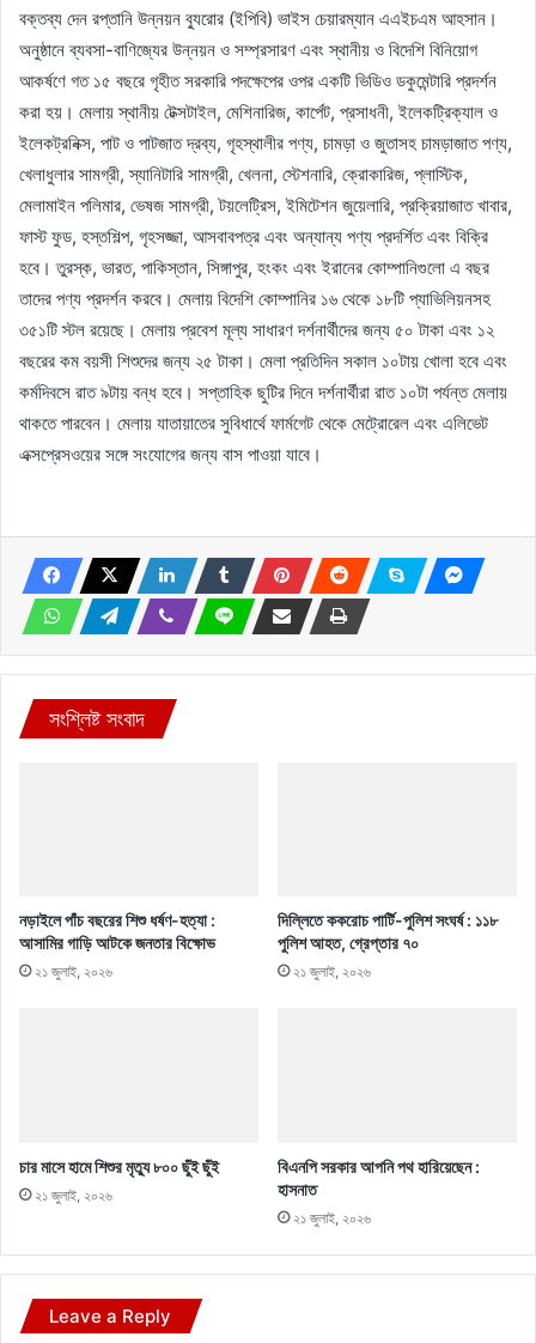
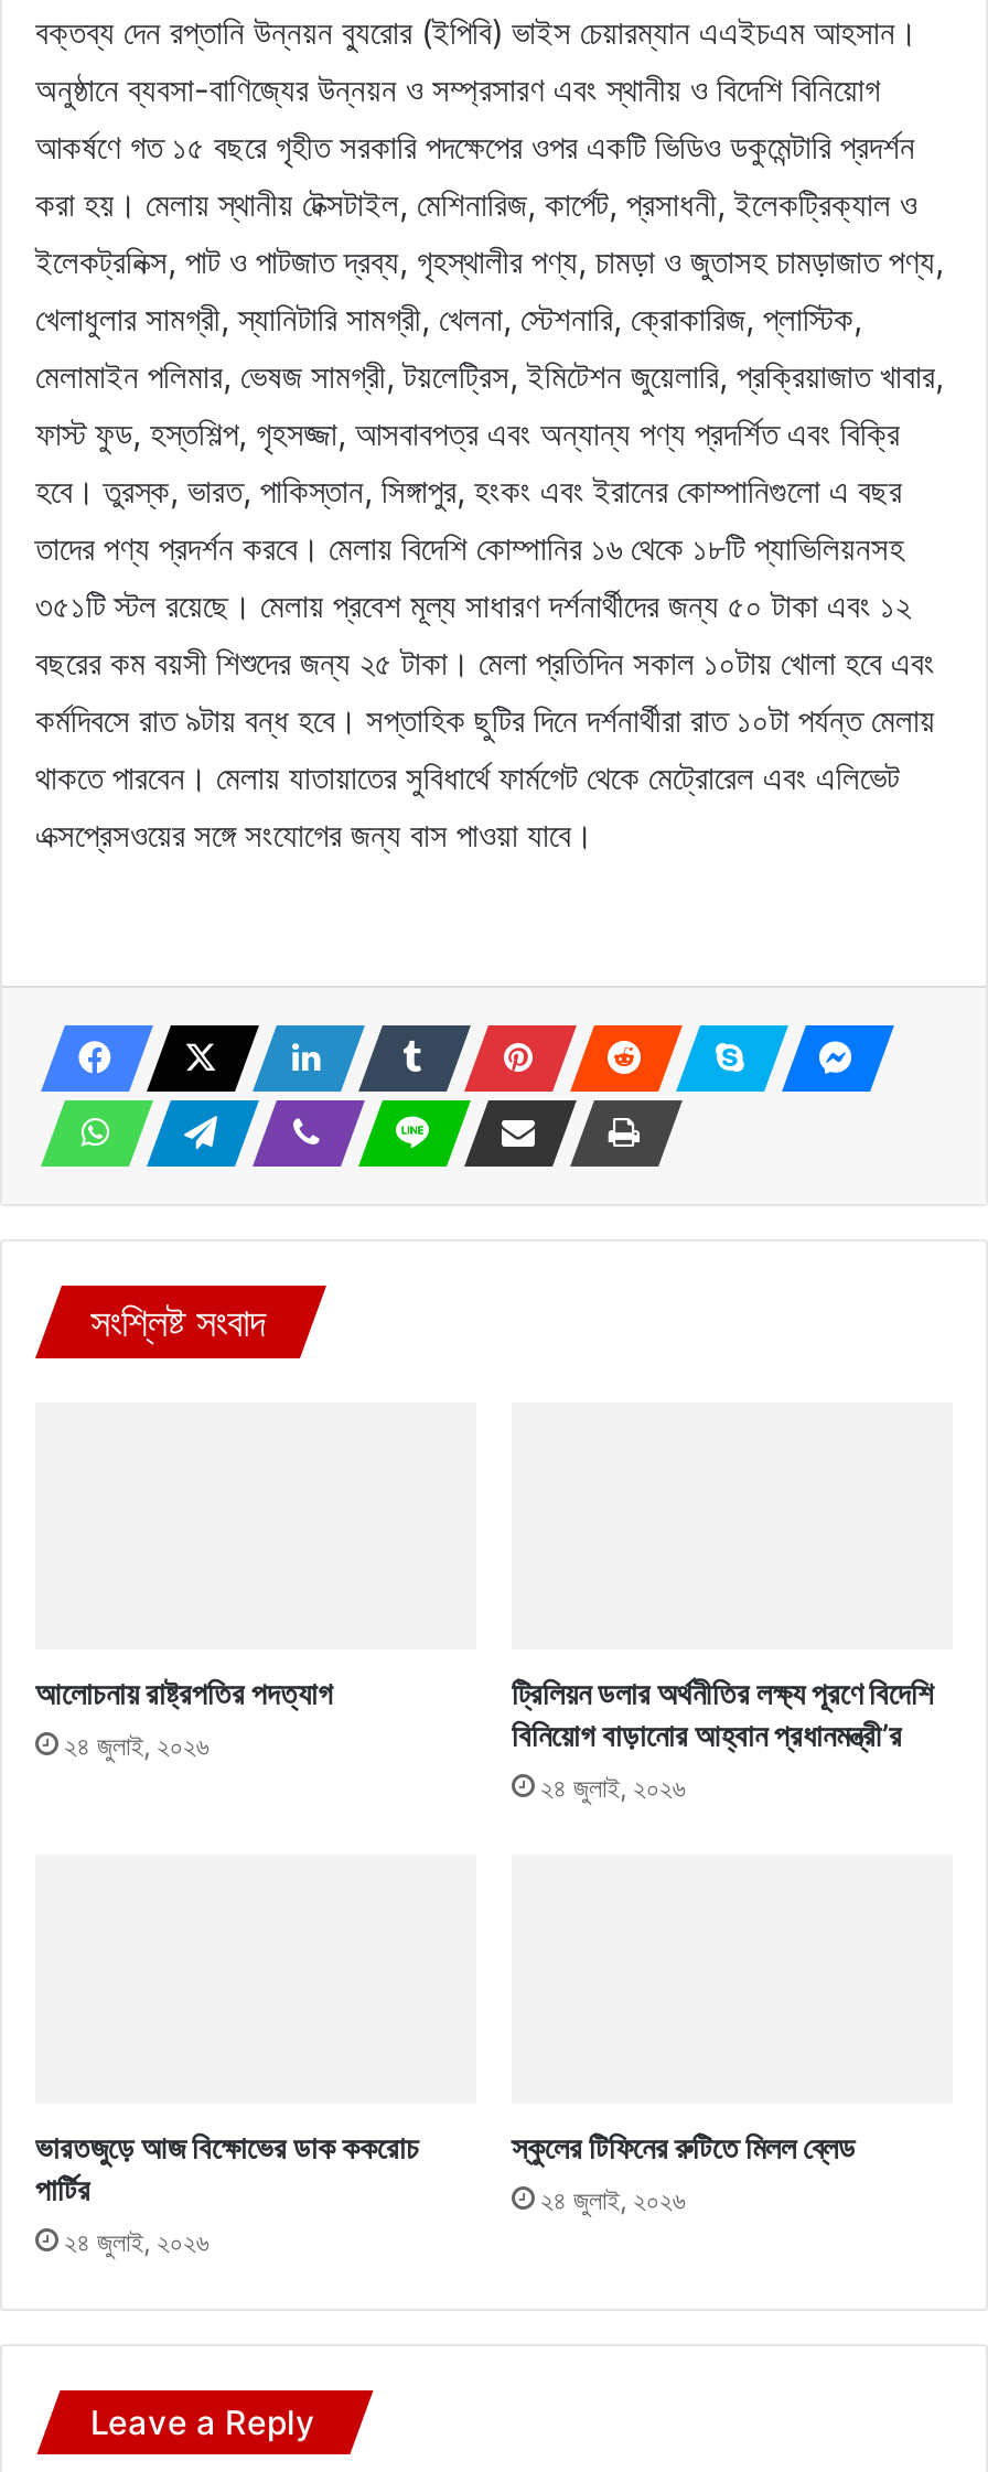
- নড়াইলে পাঁচ বছরের শিশু ধর্ষণ-হত্যা :
- আসামির গাড়ি আটকে জনতার বিক্ষোভ
+ আলোচনায় রাষ্ট্রপতির পদত্যাগ

- দিল্লিতে ককরোচ পার্টি-পুলিশ সংঘর্ষ : ১১৮
- পুলিশ আহত, গ্রেপ্তার ৭০
+ ট্রিলিয়ন ডলার অর্থনীতির লক্ষ্য পূরণে বিদেশি
+ বিনিয়োগ বাড়ানোর আহ্বান প্রধানমন্ত্রী’র

- ২১ জুলাই, ২০২৬
+ ২৪ জুলাই, ২০২৬

- ২১ জুলাই, ২০২৬
+ ২৪ জুলাই, ২০২৬

- চার মাসে হামে শিশুর মৃত্যু ৮০০ ছুঁই ছুঁই
+ ভারতজুড়ে আজ বিক্ষোভের ডাক ককরোচ
+ পার্টির

- বিএনপি সরকার আপনি পথ হারিয়েছেন :
- হাসনাত
+ স্কুলের টিফিনের রুটিতে মিলল ব্লেড

- ২১ জুলাই, ২০২৬
+ ২৪ জুলাই, ২০২৬

- ২১ জুলাই, ২০২৬
+ ২৪ জুলাই, ২০২৬
